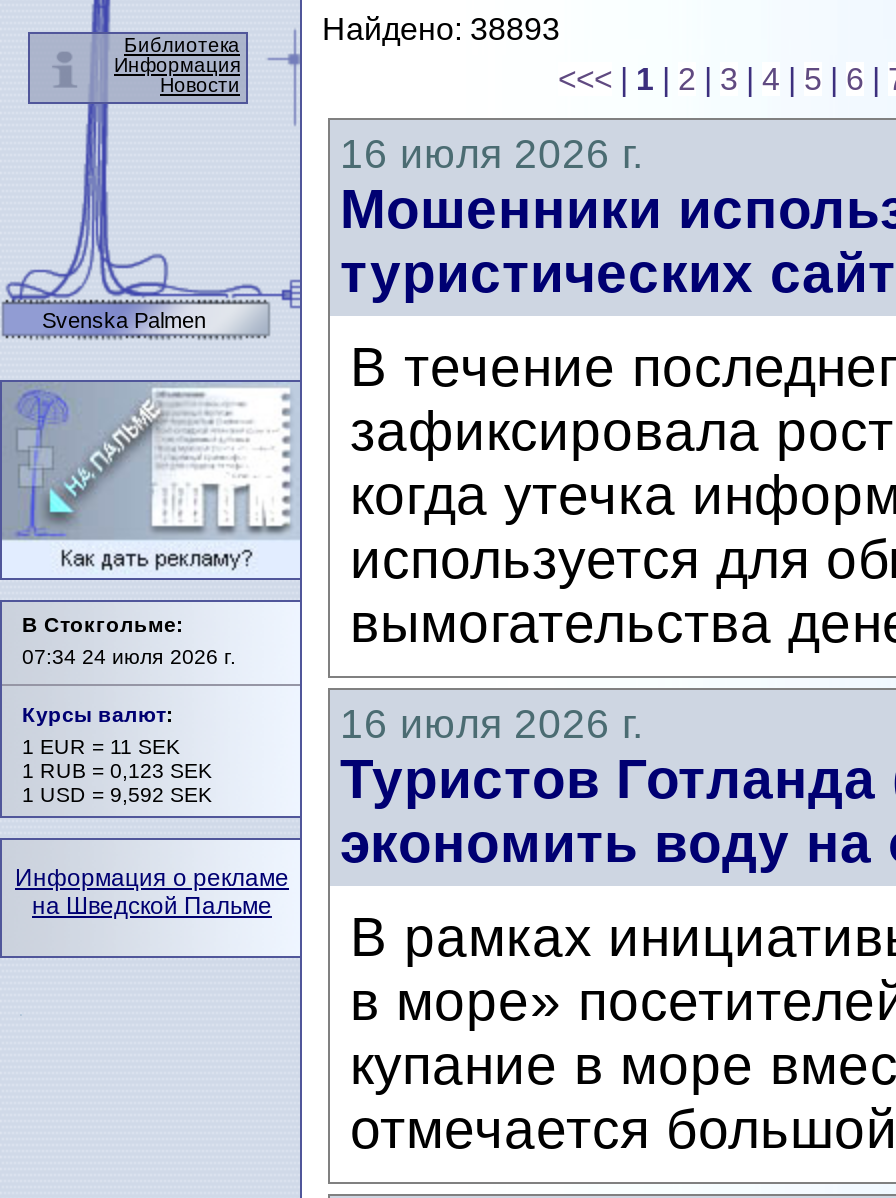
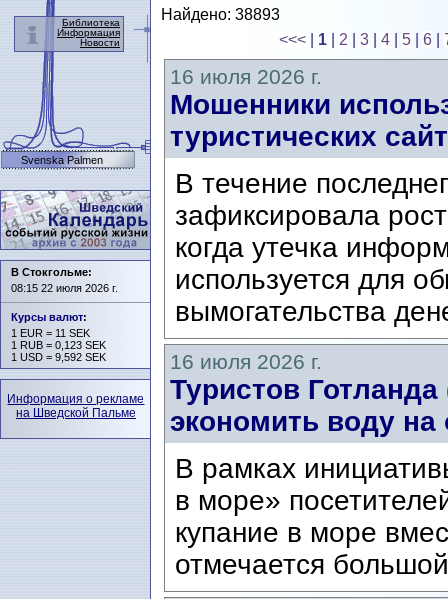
- [image]
+ [image]

moved up: В Стокгольме:

- 07:34 24 июля 2026 г.
+ 08:15 22 июля 2026 г.

moved up: Курсы валют: | 1 EUR = 11 SEK | 1 RUB = 0,123 SEK | 1 USD = 9,592 SEK | Информация о рекламе | на Шведской Пальме
